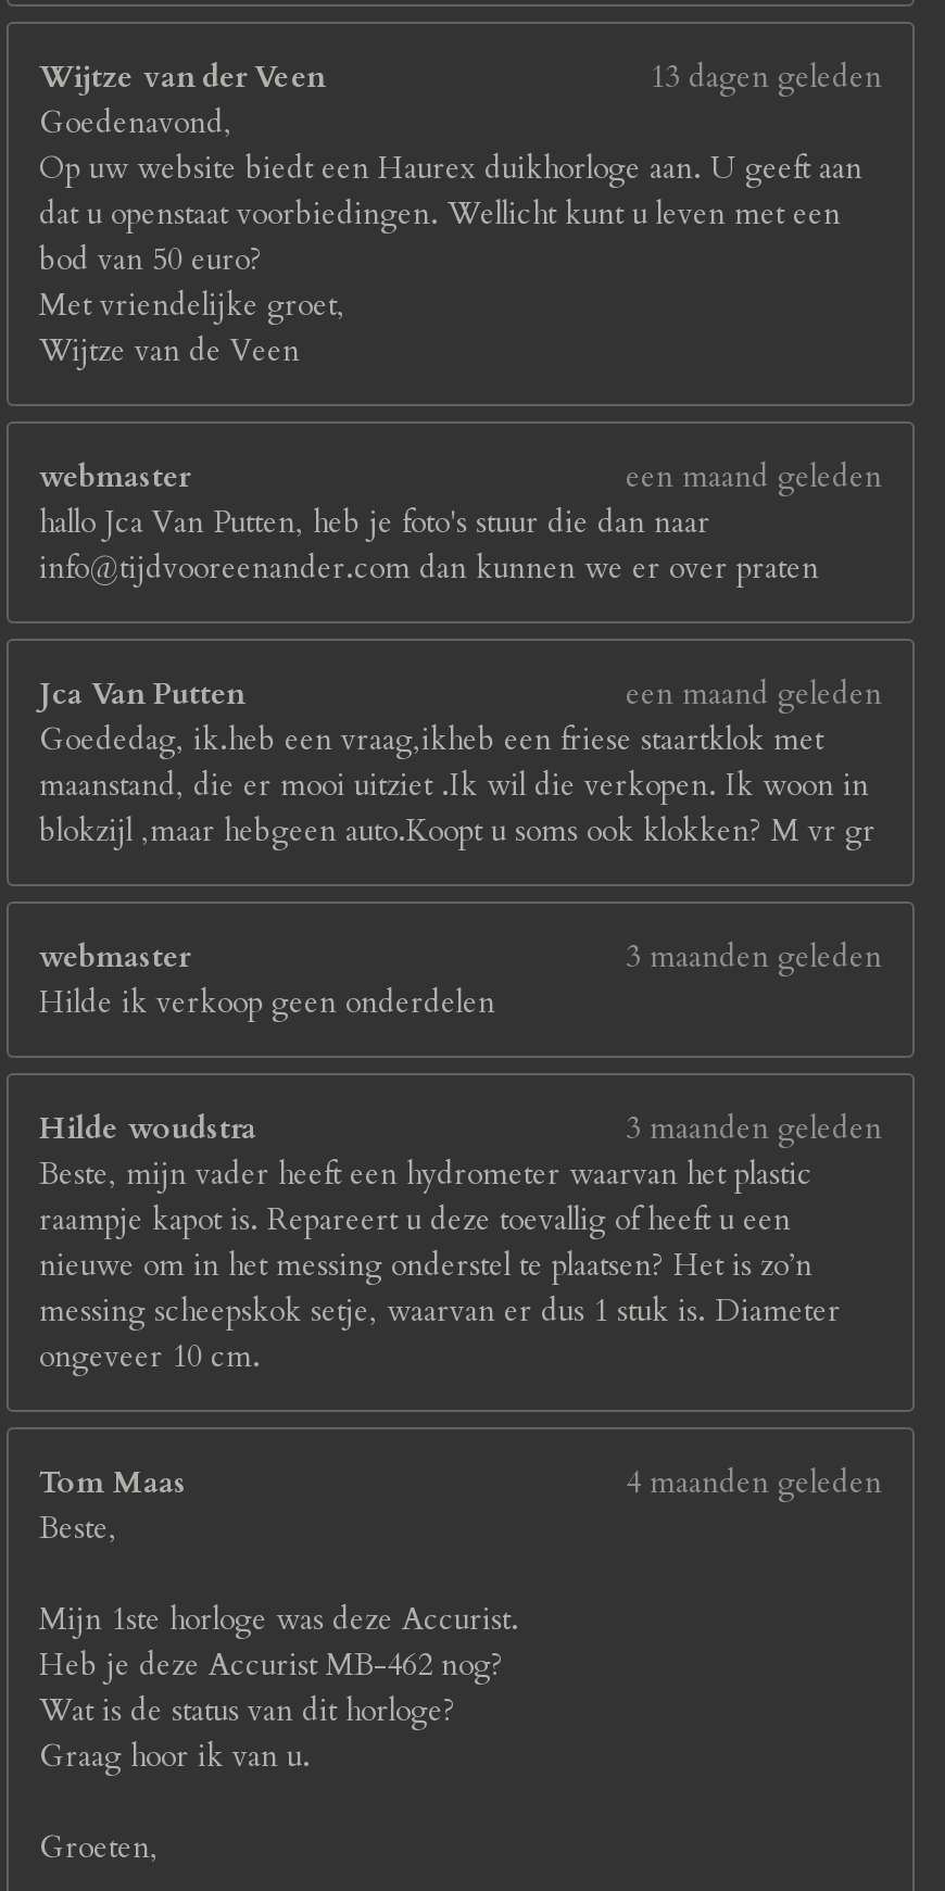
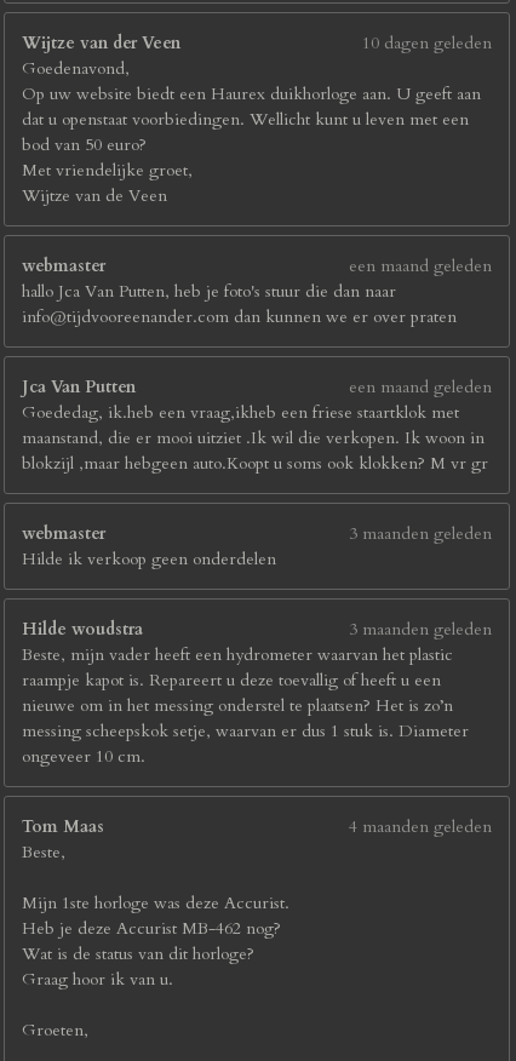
- 13 dagen geleden
+ 10 dagen geleden
